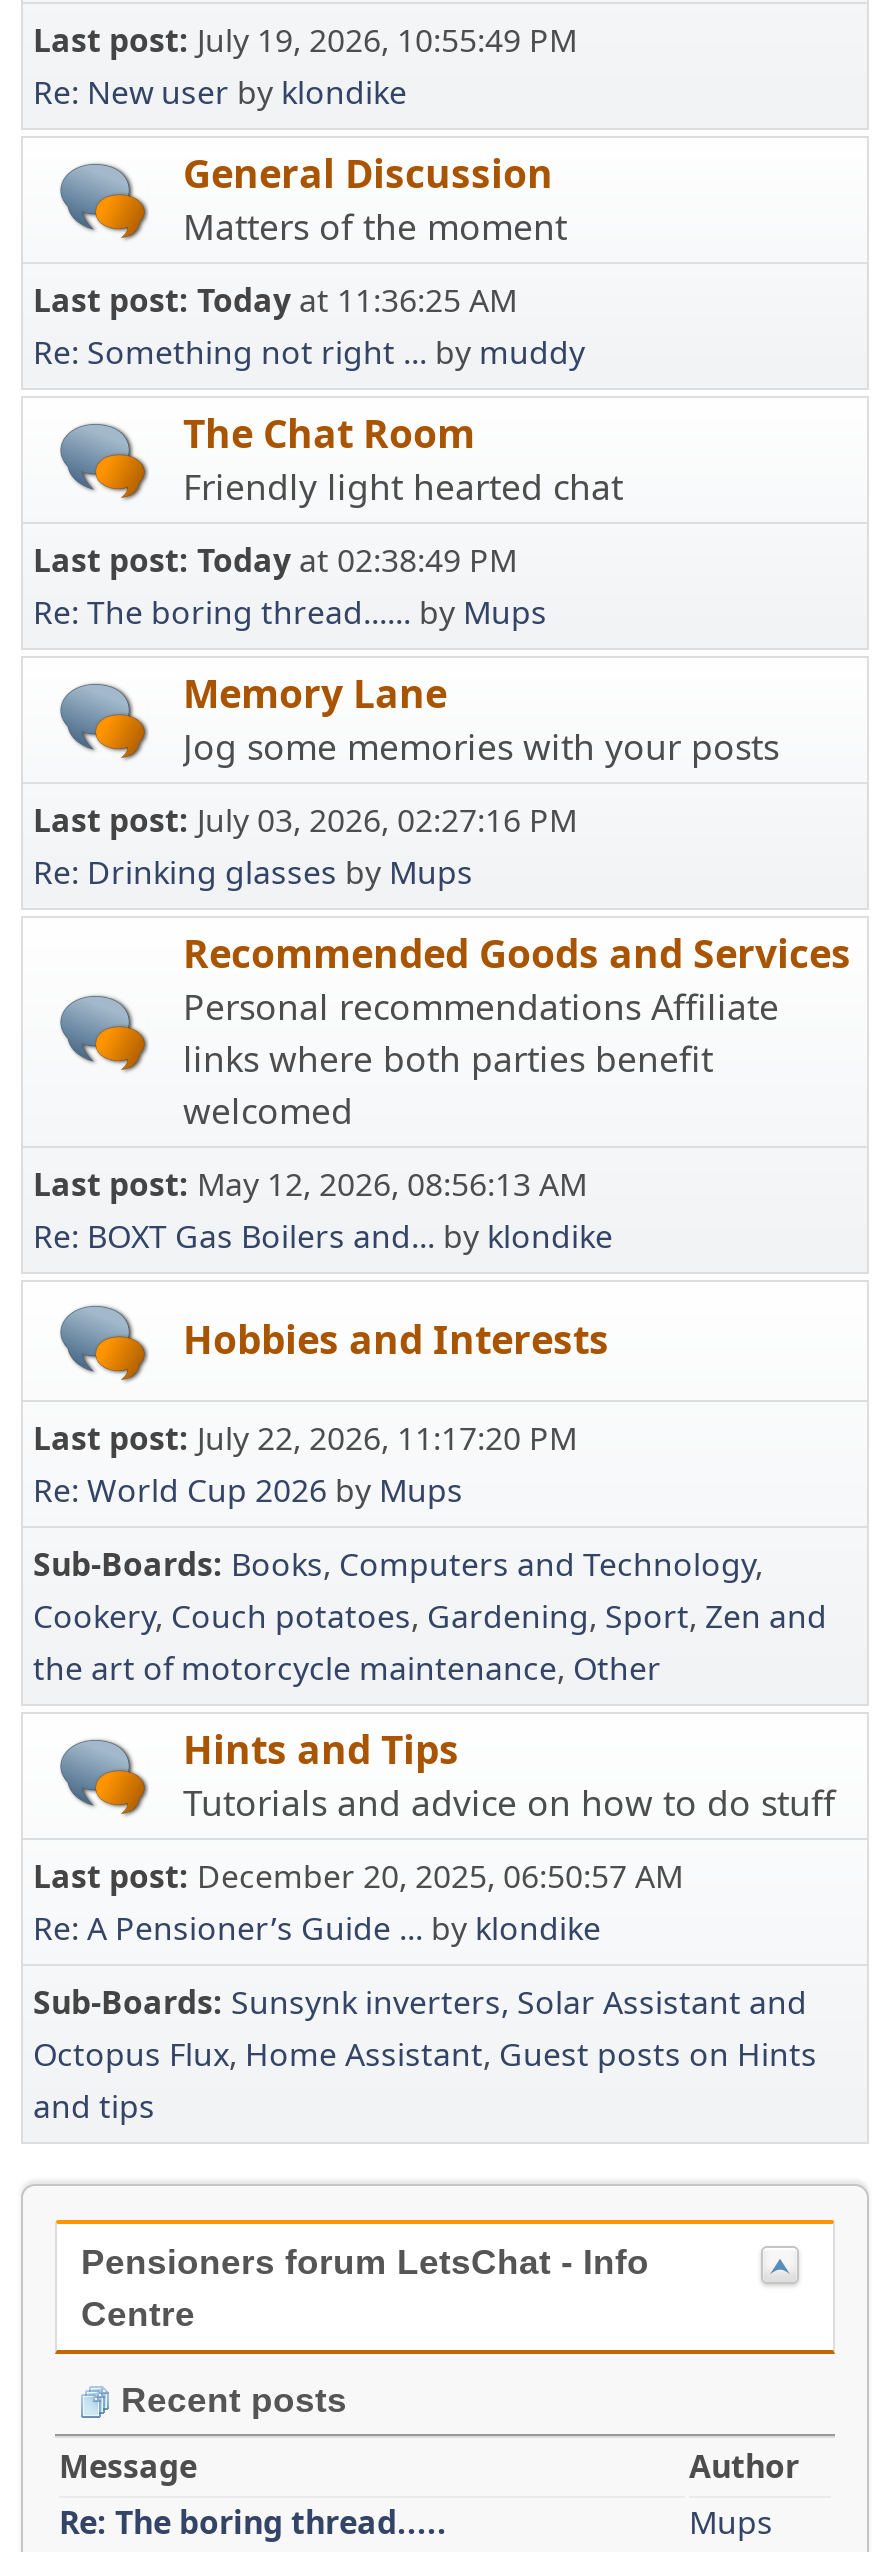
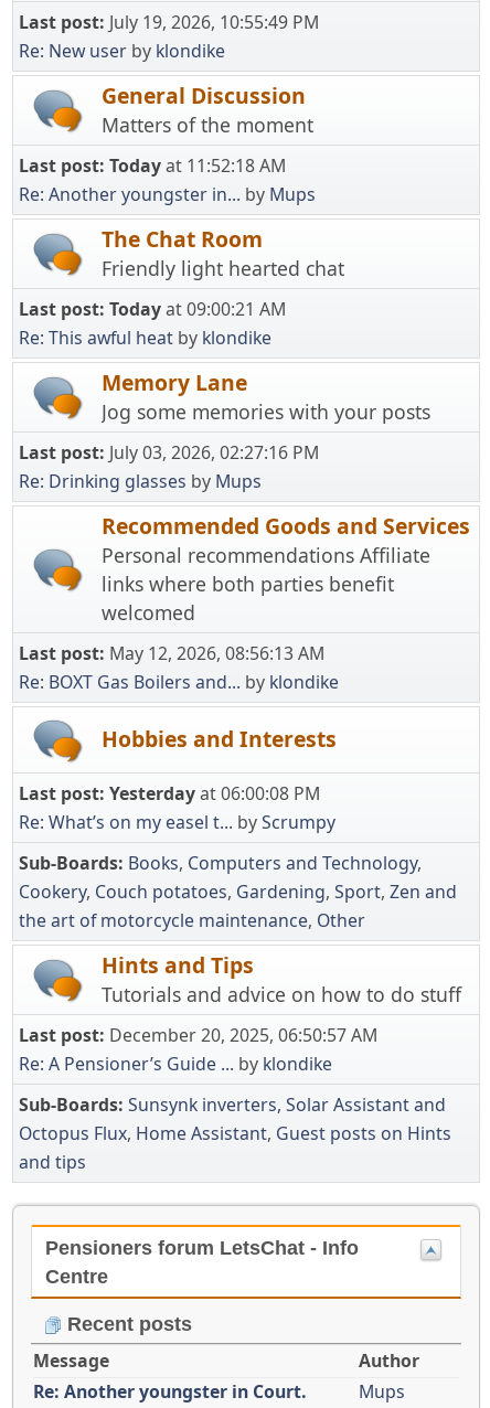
- Last post: Today at 11:36:25 AM
- Re: Something not right ... by muddy
+ Last post: Today at 11:52:18 AM
+ Re: Another youngster in... by Mups

- Last post: Today at 02:38:49 PM
+ Last post: Today at 09:00:21 AM

- Re: The boring thread...... by Mups
+ Re: This awful heat by klondike

- Last post: July 22, 2026, 11:17:20 PM
- Re: World Cup 2026 by Mups
+ Last post: Yesterday at 06:00:08 PM
+ Re: What’s on my easel t... by Scrumpy

- Re: The boring thread.....
+ Re: Another youngster in Court.
